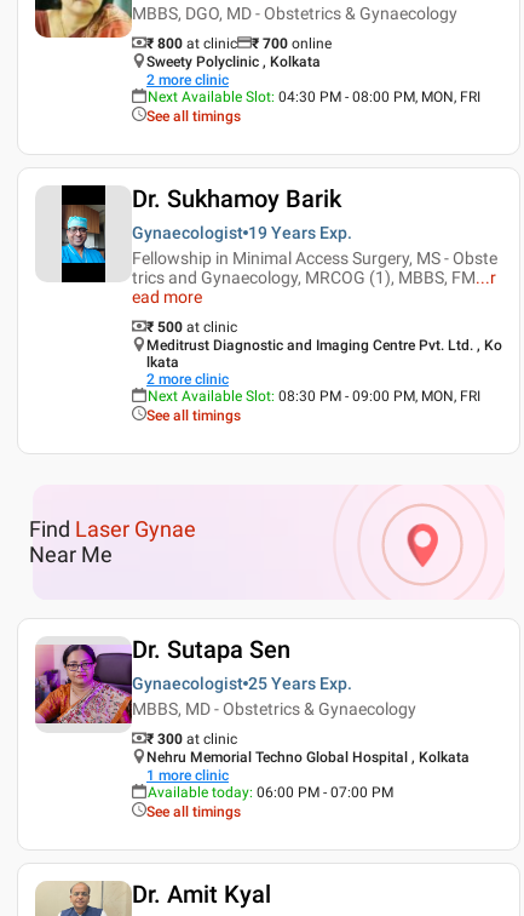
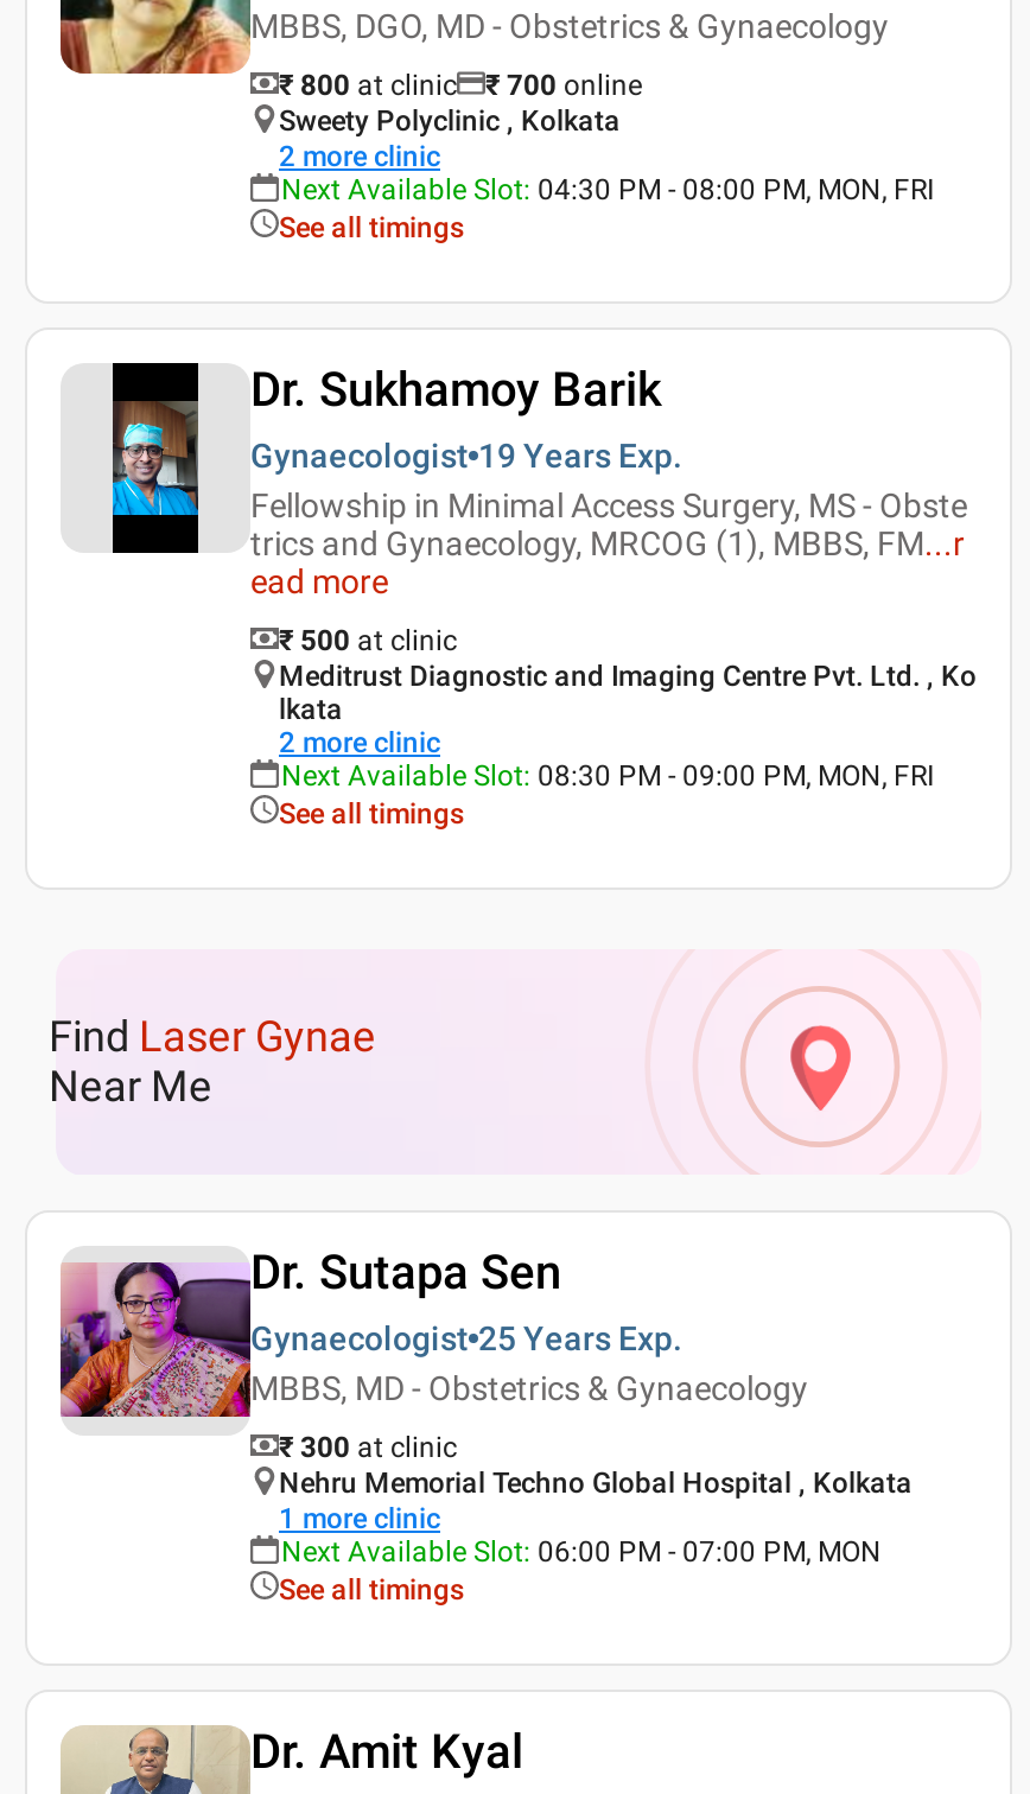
- Available today: 06:00 PM - 07:00 PM
+ Next Available Slot: 06:00 PM - 07:00 PM, MON
